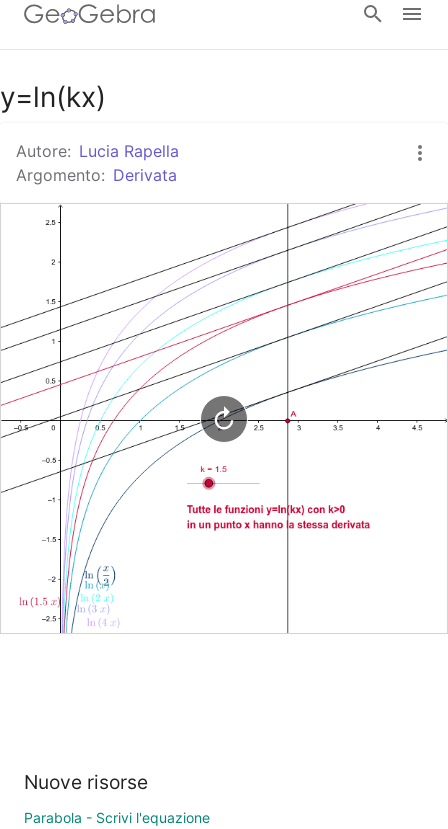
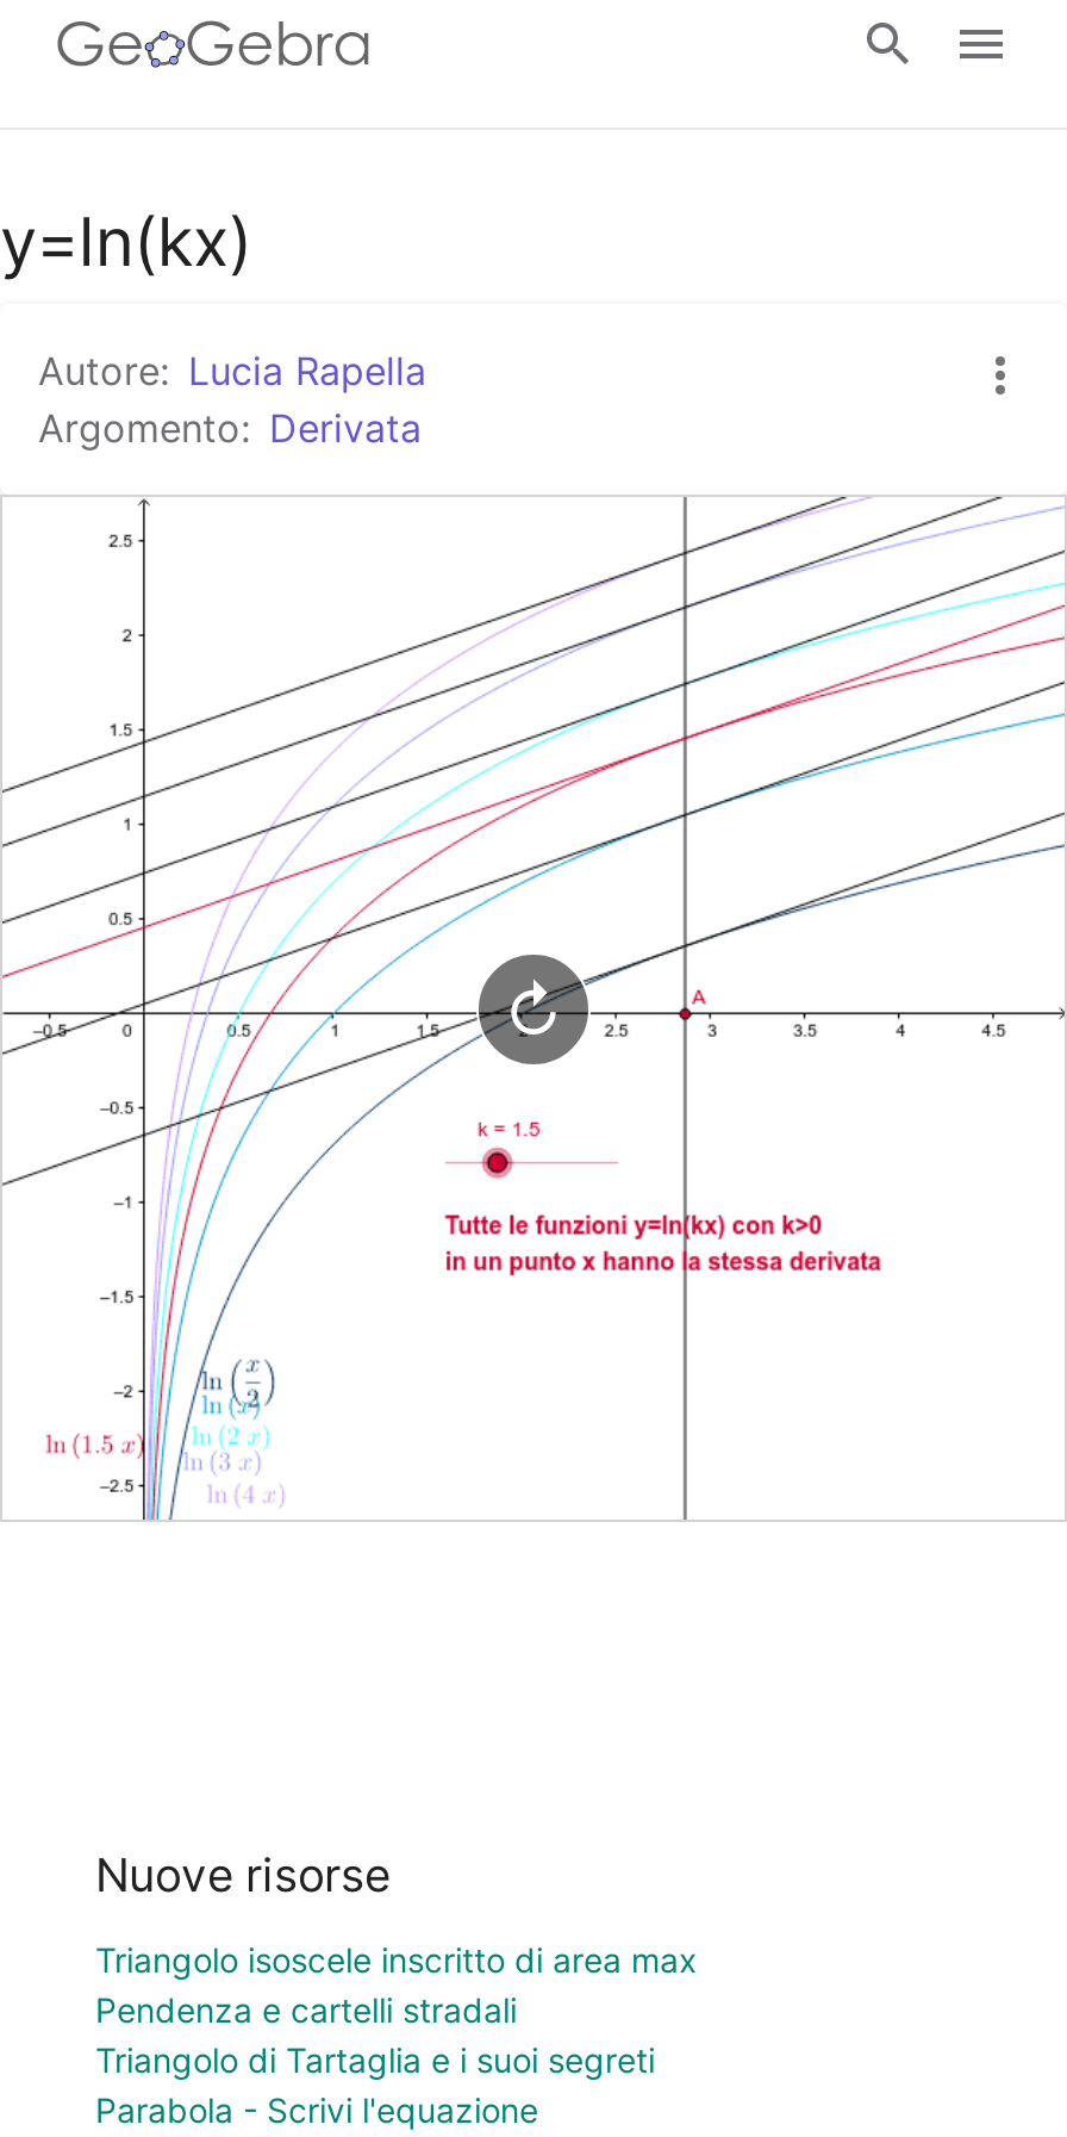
+ Triangolo isoscele inscritto di area max
+ Pendenza e cartelli stradali
+ Triangolo di Tartaglia e i suoi segreti
